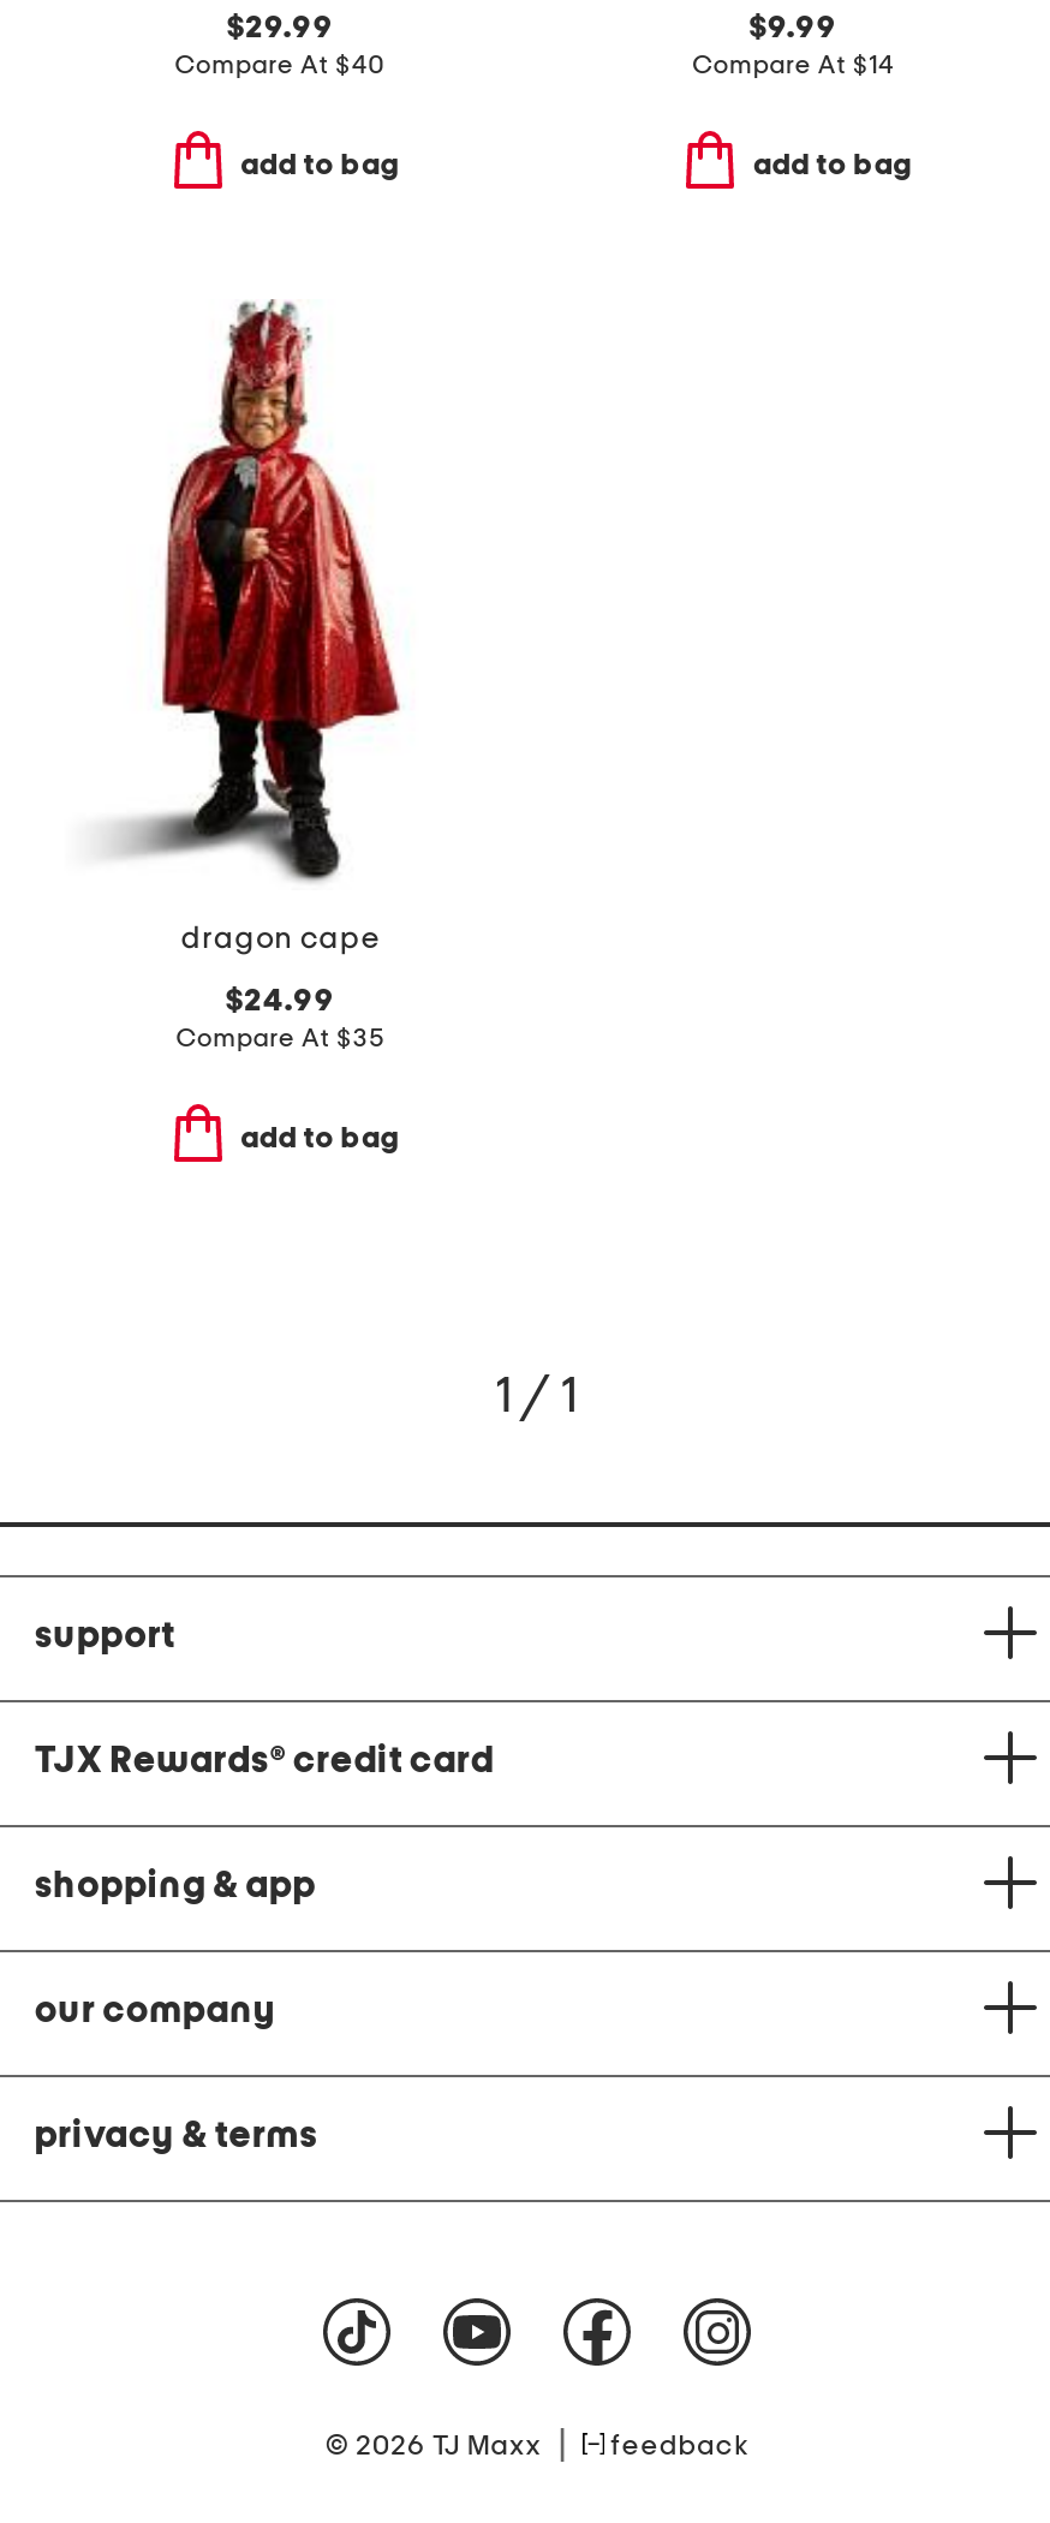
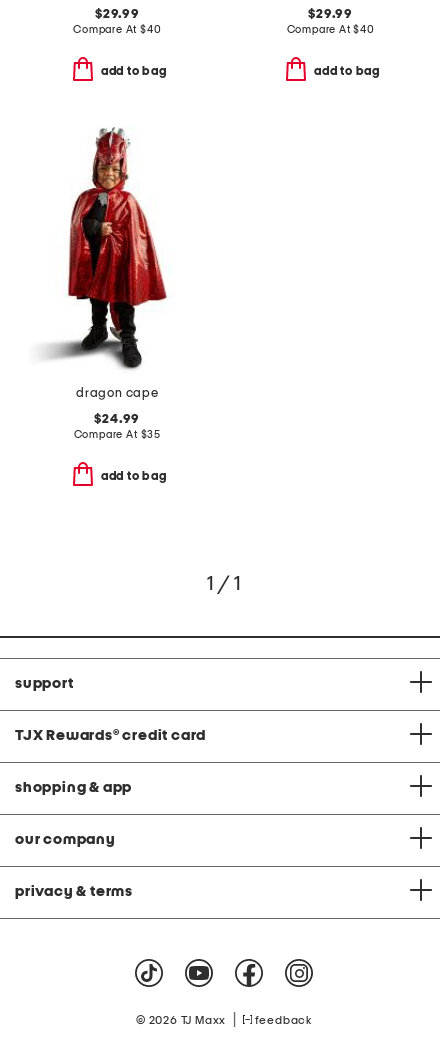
- $9.99
- Compare At $14
+ $29.99
+ Compare At $40
